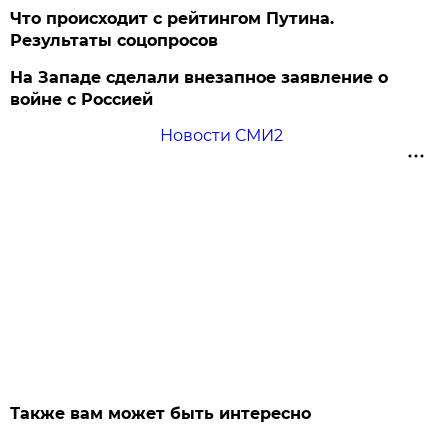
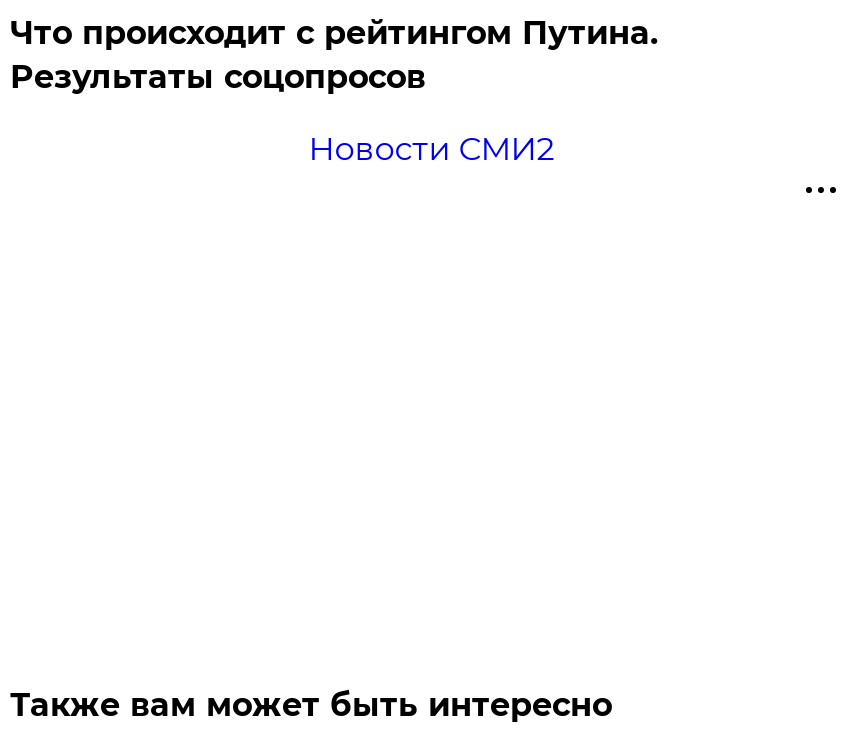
- На Западе сделали внезапное заявление о
- войне с Россией
